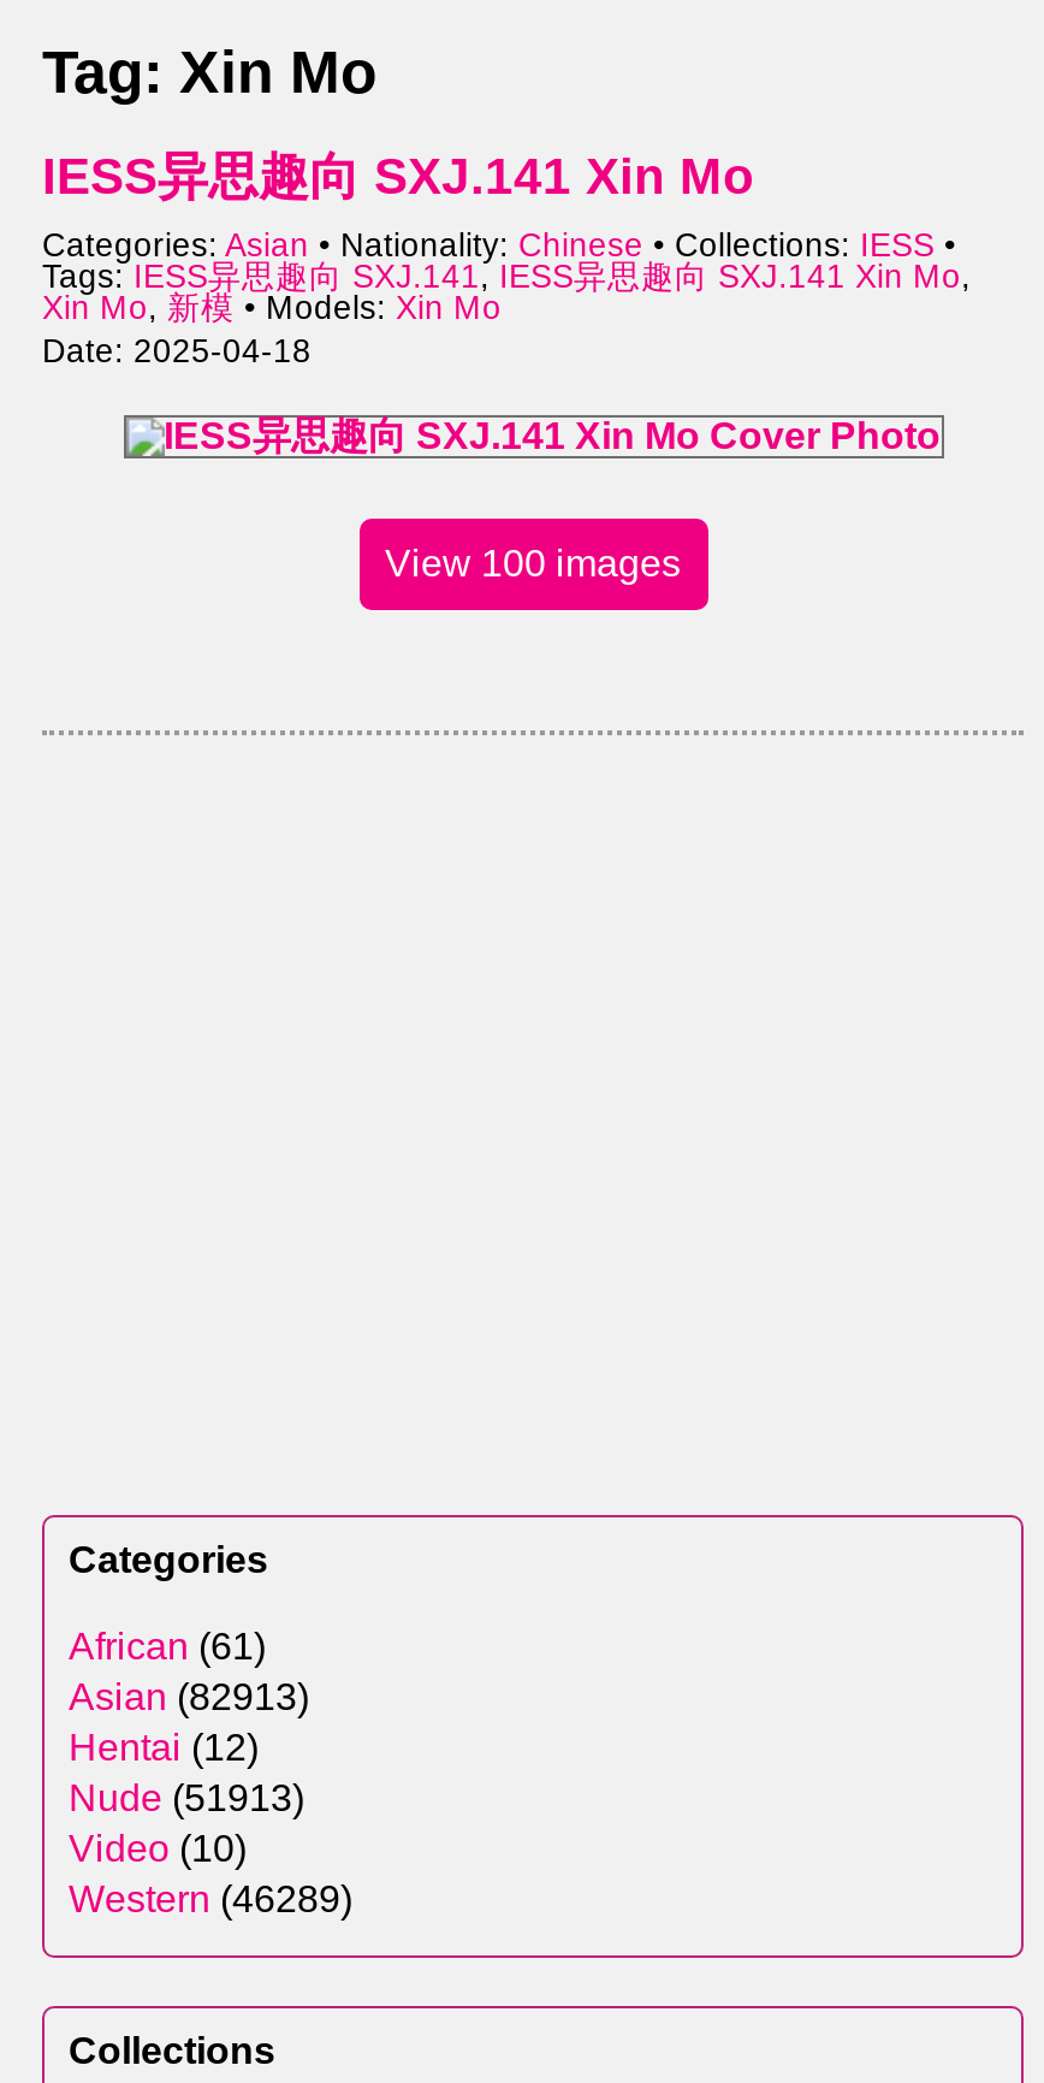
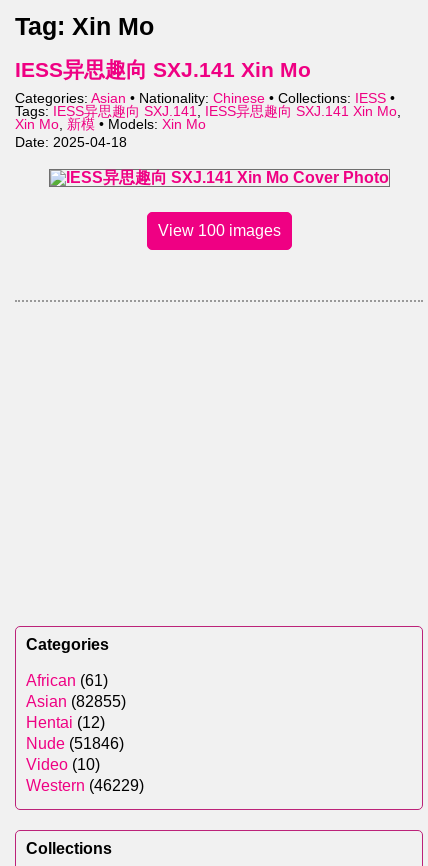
- Asian (82913)
+ Asian (82855)

- Nude (51913)
+ Nude (51846)

- Western (46289)
+ Western (46229)
